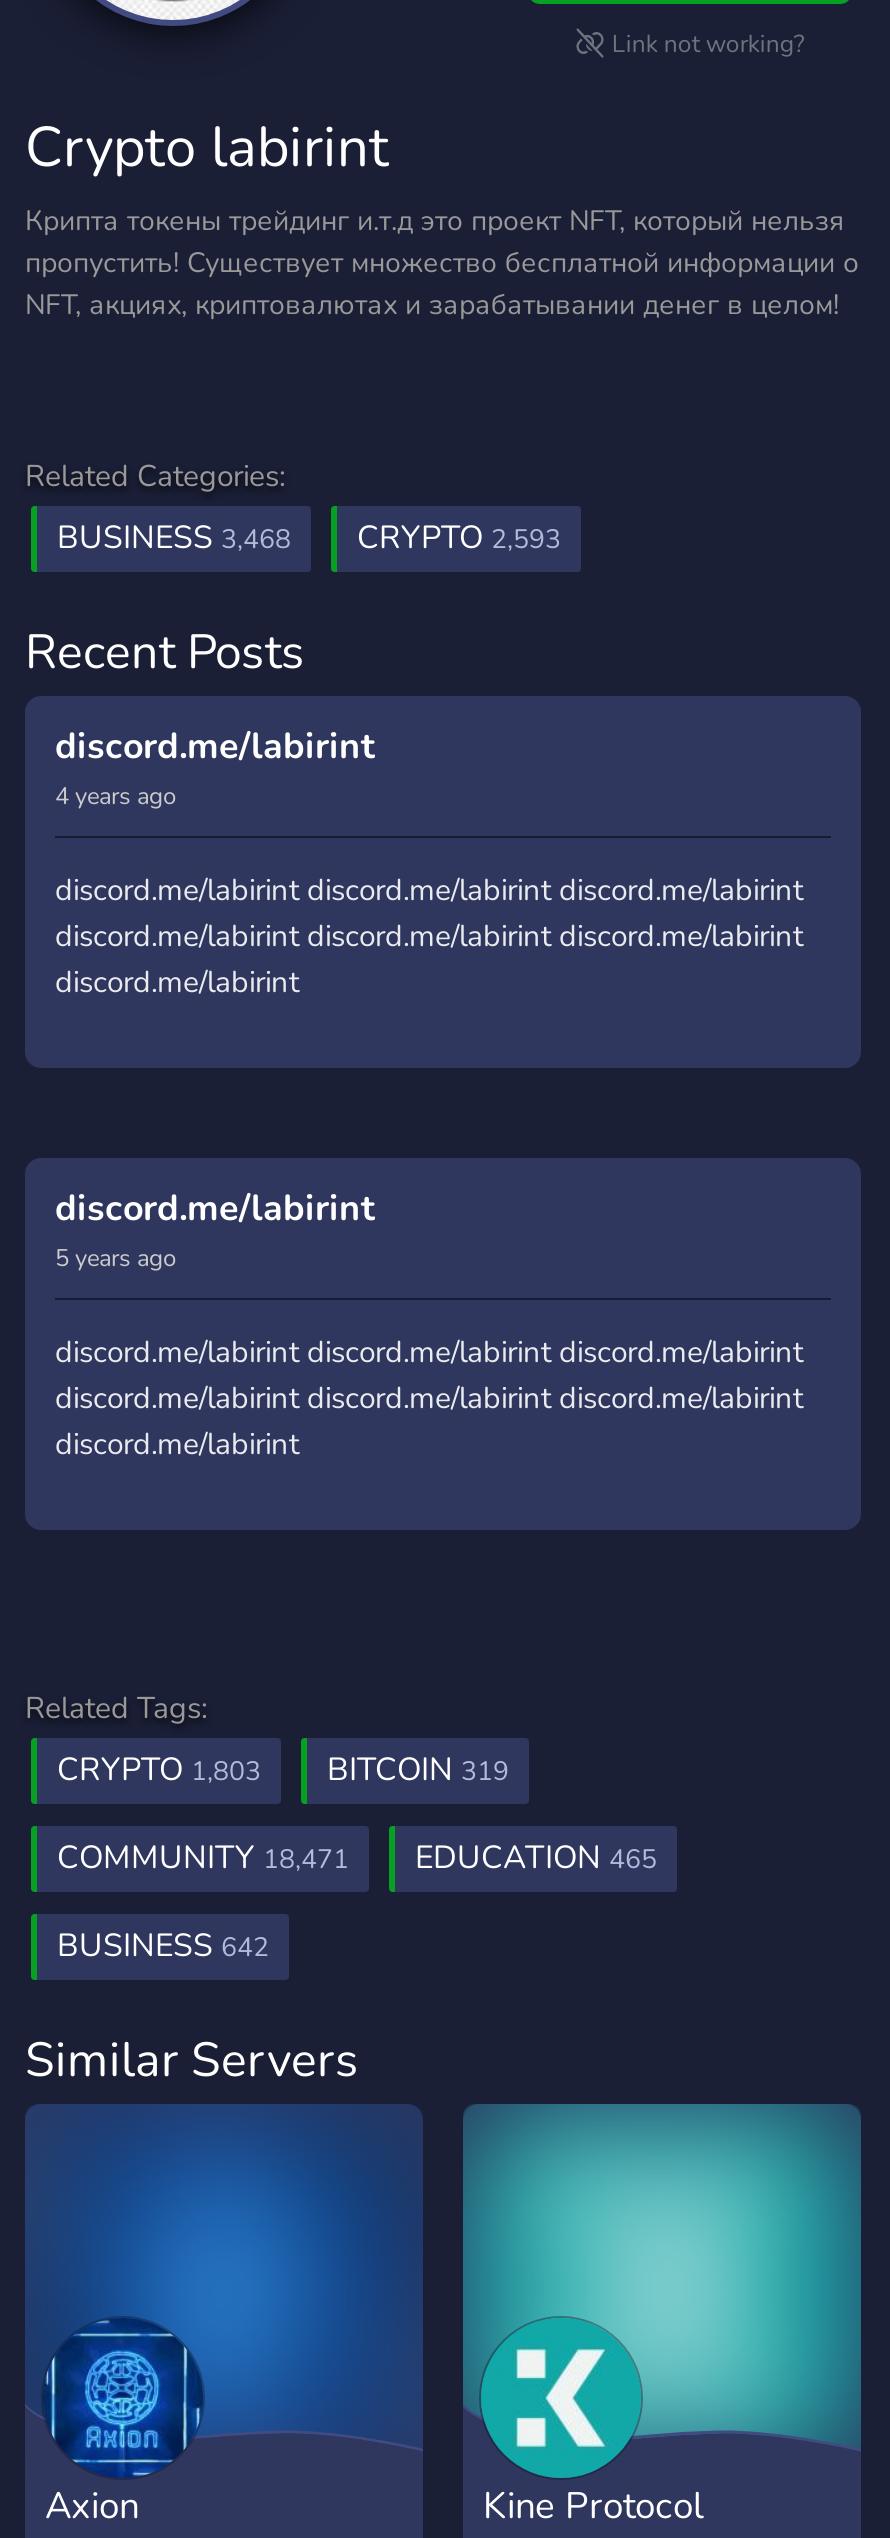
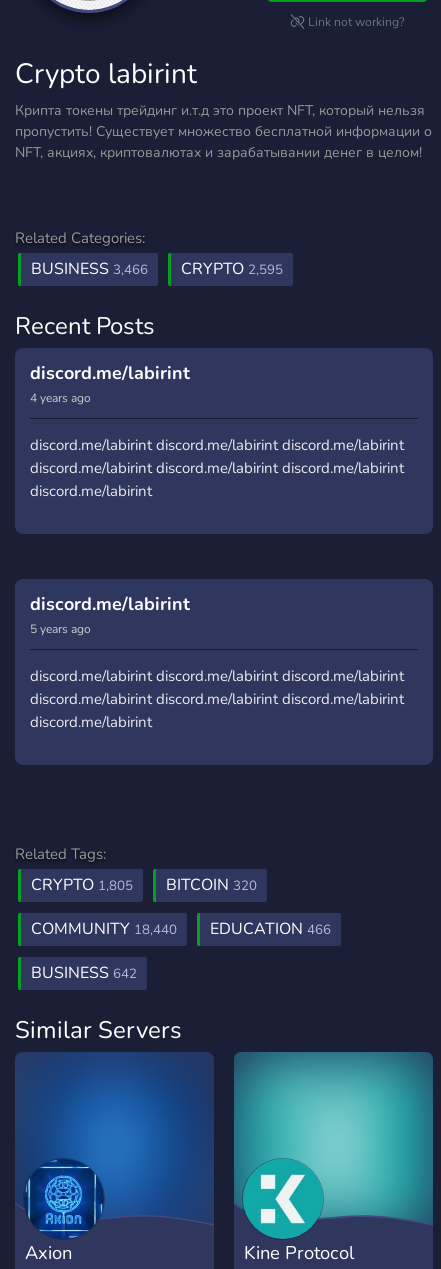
- BUSINESS 3,468
+ BUSINESS 3,466

- CRYPTO 2,593
+ CRYPTO 2,595

- CRYPTO 1,803
+ CRYPTO 1,805

- BITCOIN 319
+ BITCOIN 320

- COMMUNITY 18,471
+ COMMUNITY 18,440

- EDUCATION 465
+ EDUCATION 466
